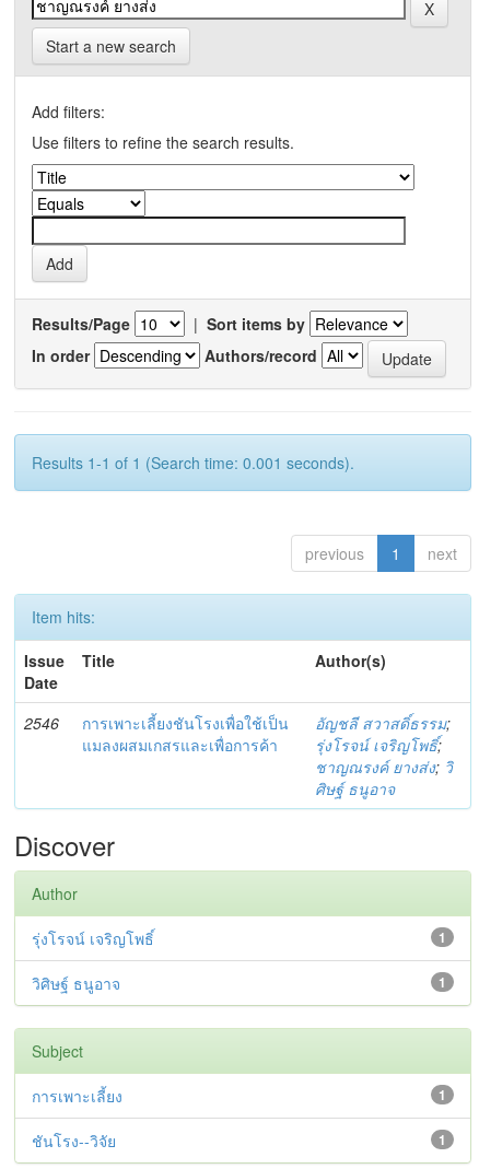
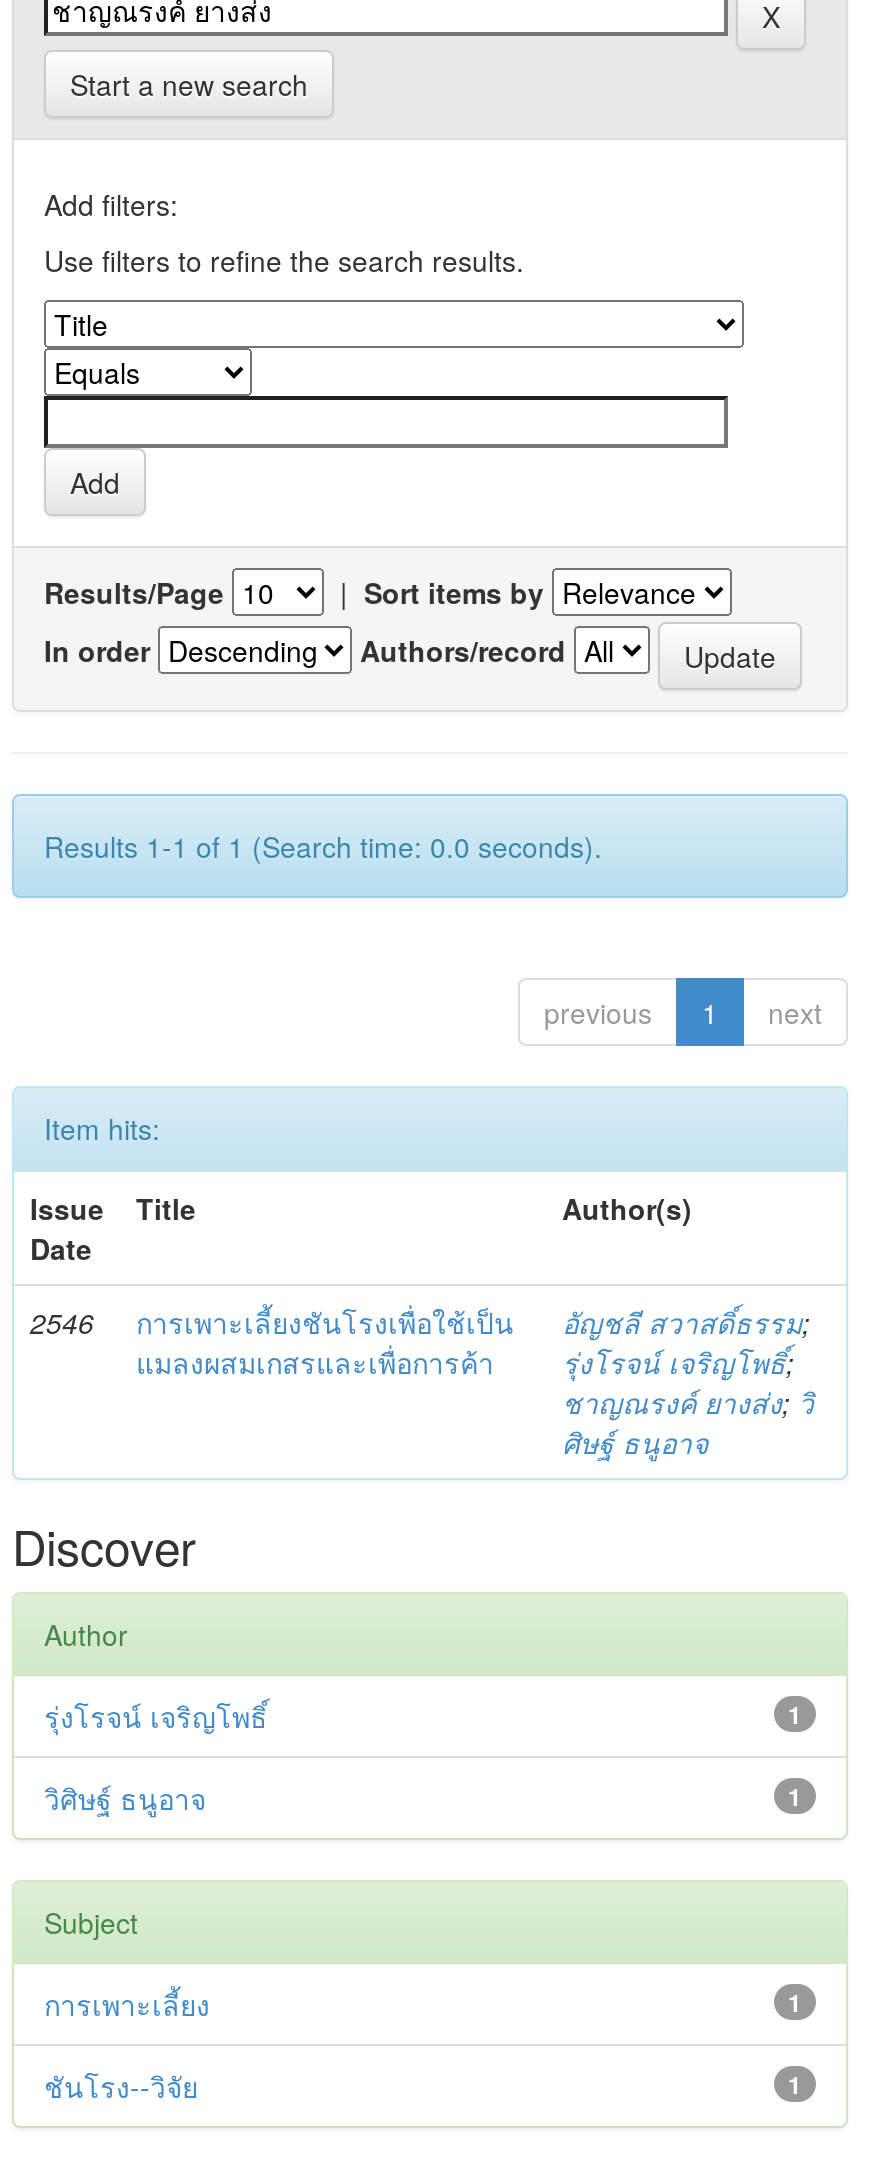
- Results 1-1 of 1 (Search time: 0.001 seconds).
+ Results 1-1 of 1 (Search time: 0.0 seconds).
